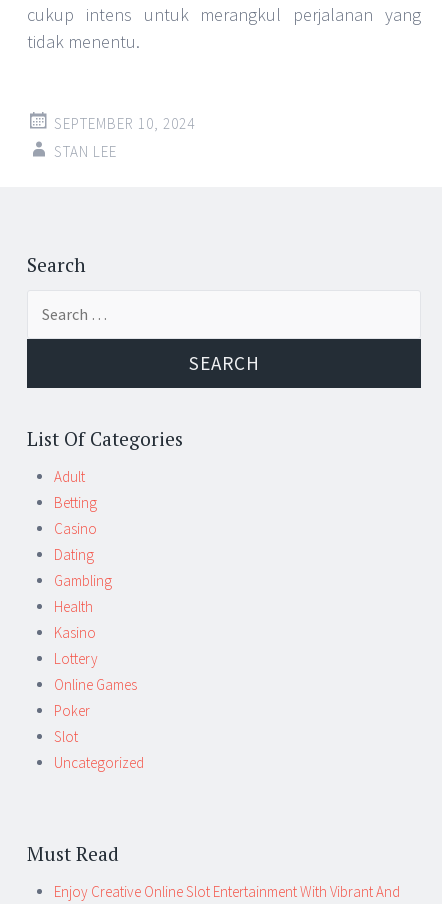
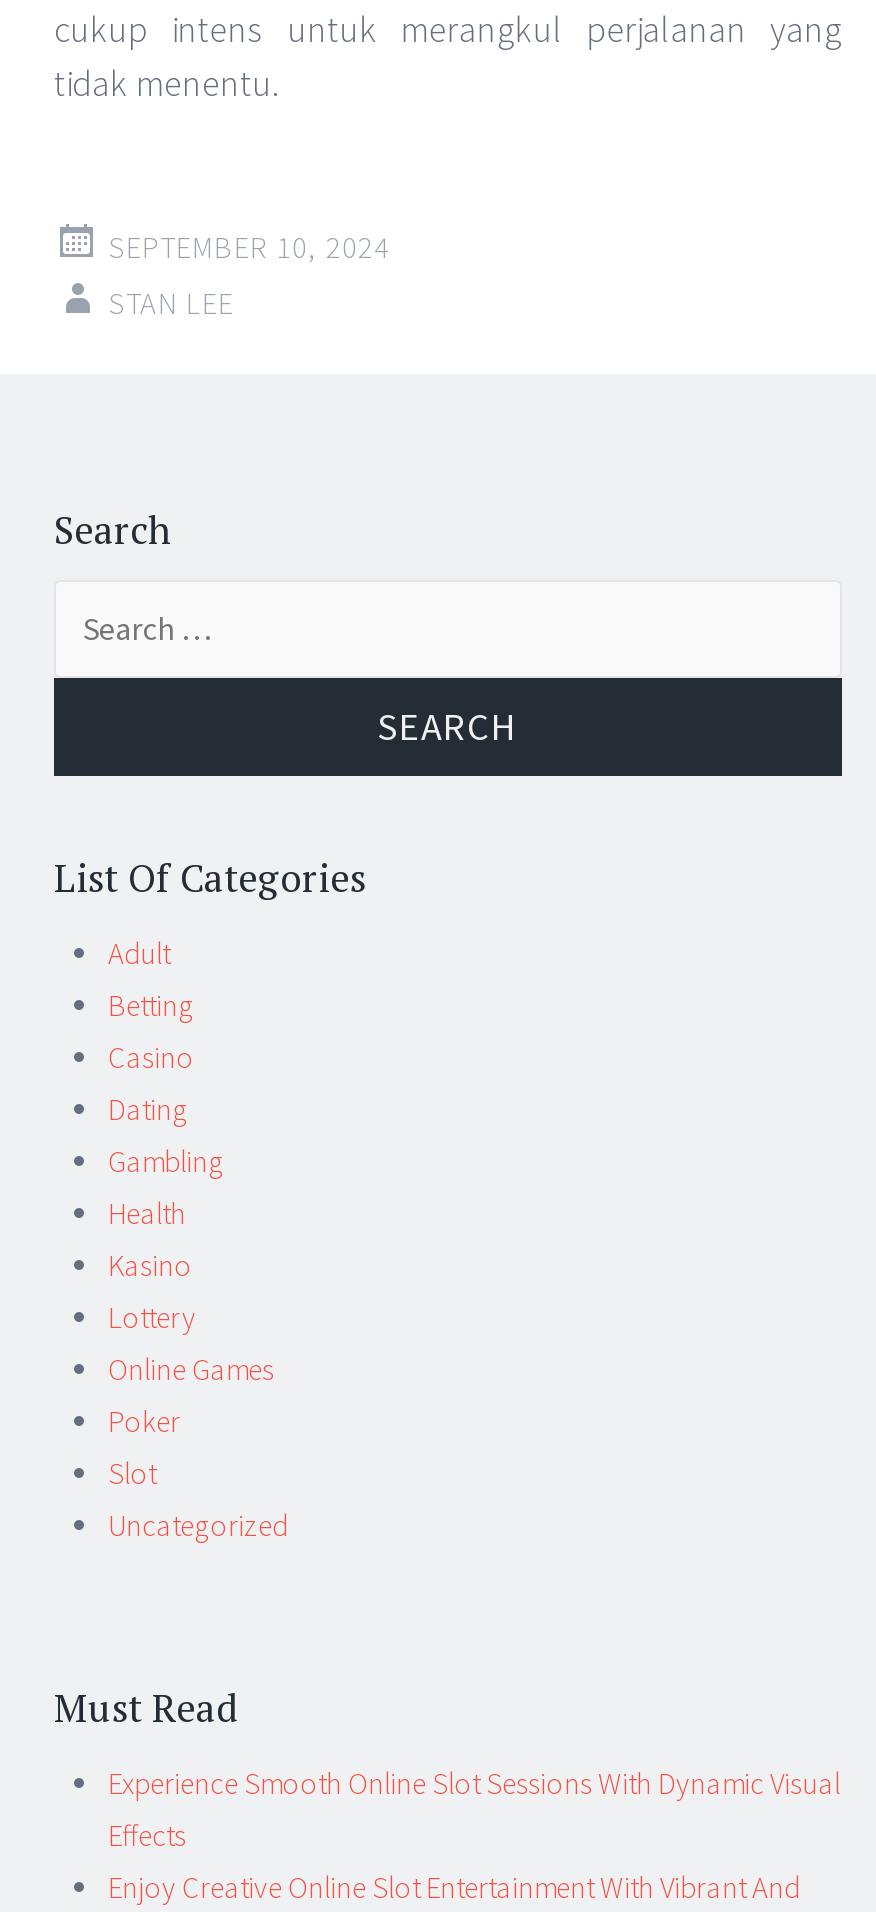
+ Experience Smooth Online Slot Sessions With Dynamic Visual
+ Effects
